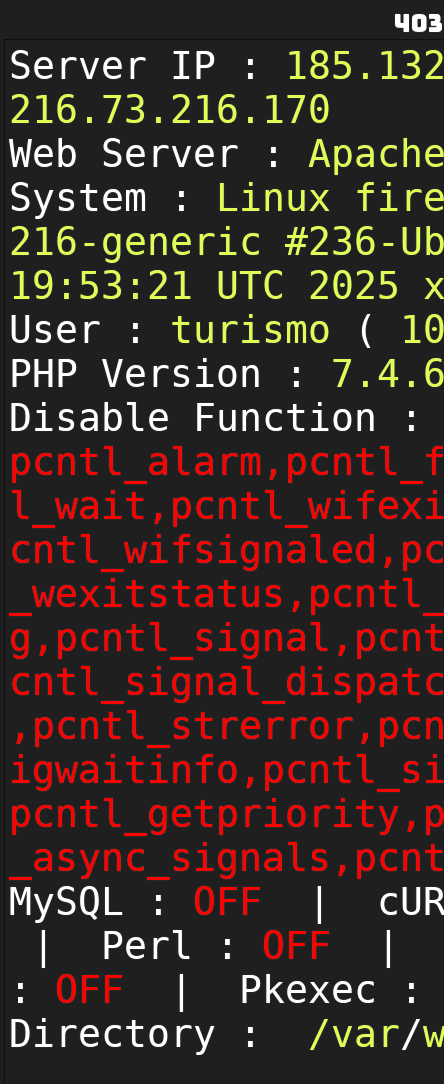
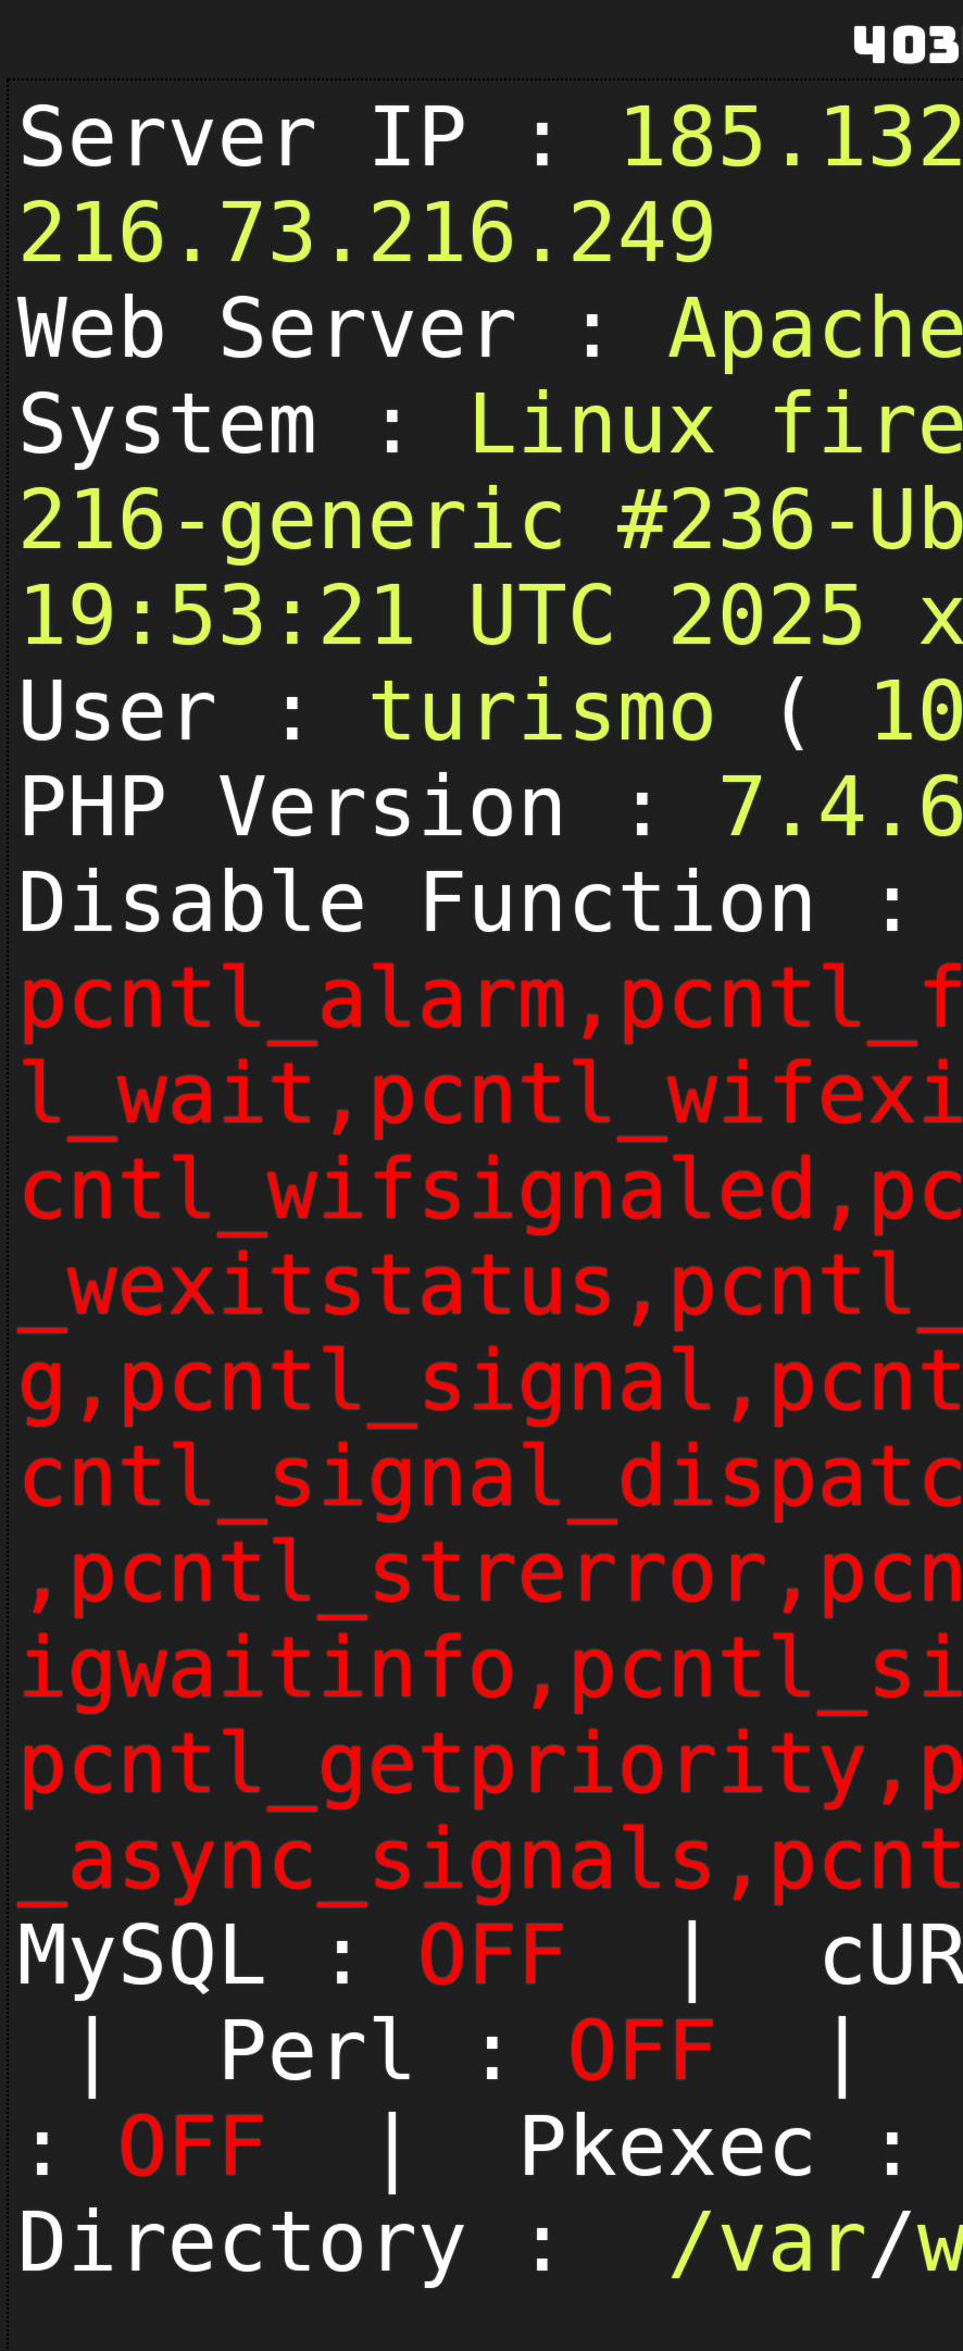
- 216.73.216.170
+ 216.73.216.249
